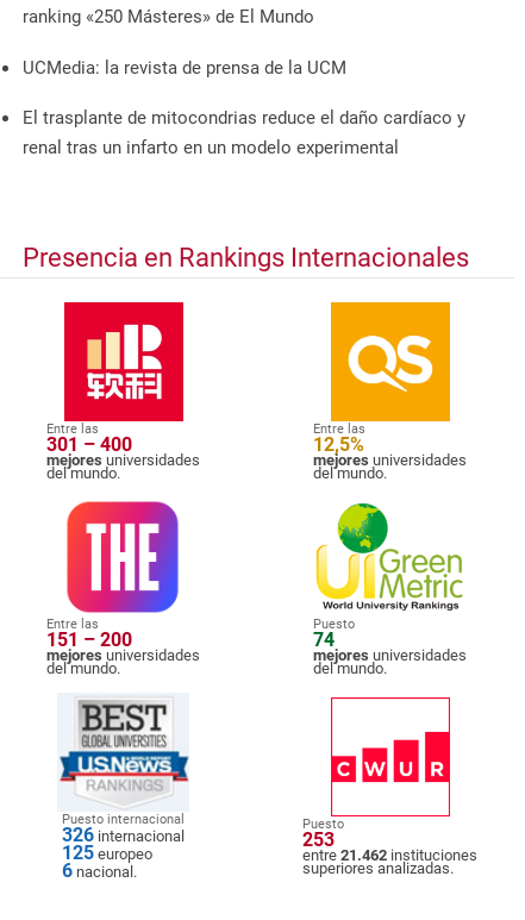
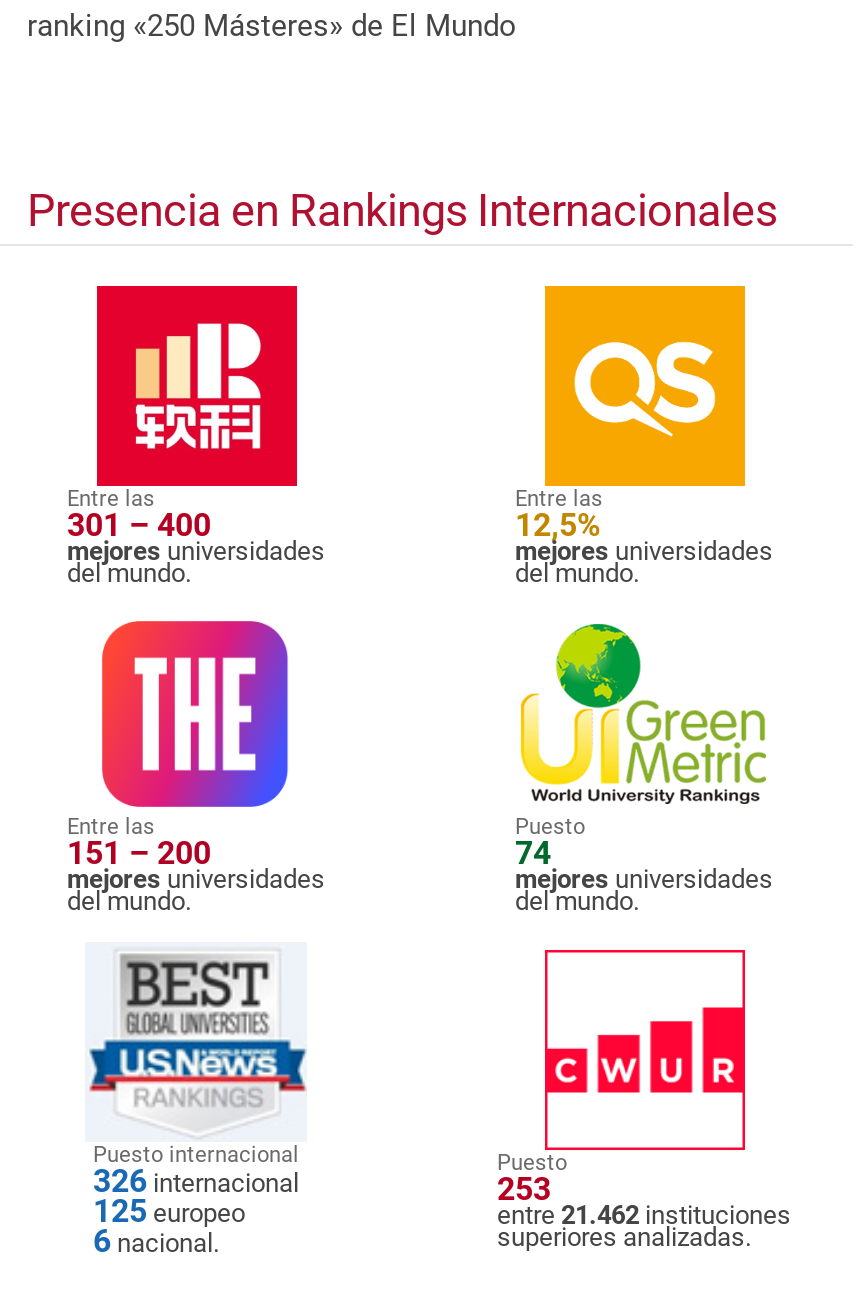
- UCMedia: la revista de prensa de la UCM
- El trasplante de mitocondrias reduce el daño cardíaco y
- renal tras un infarto en un modelo experimental
